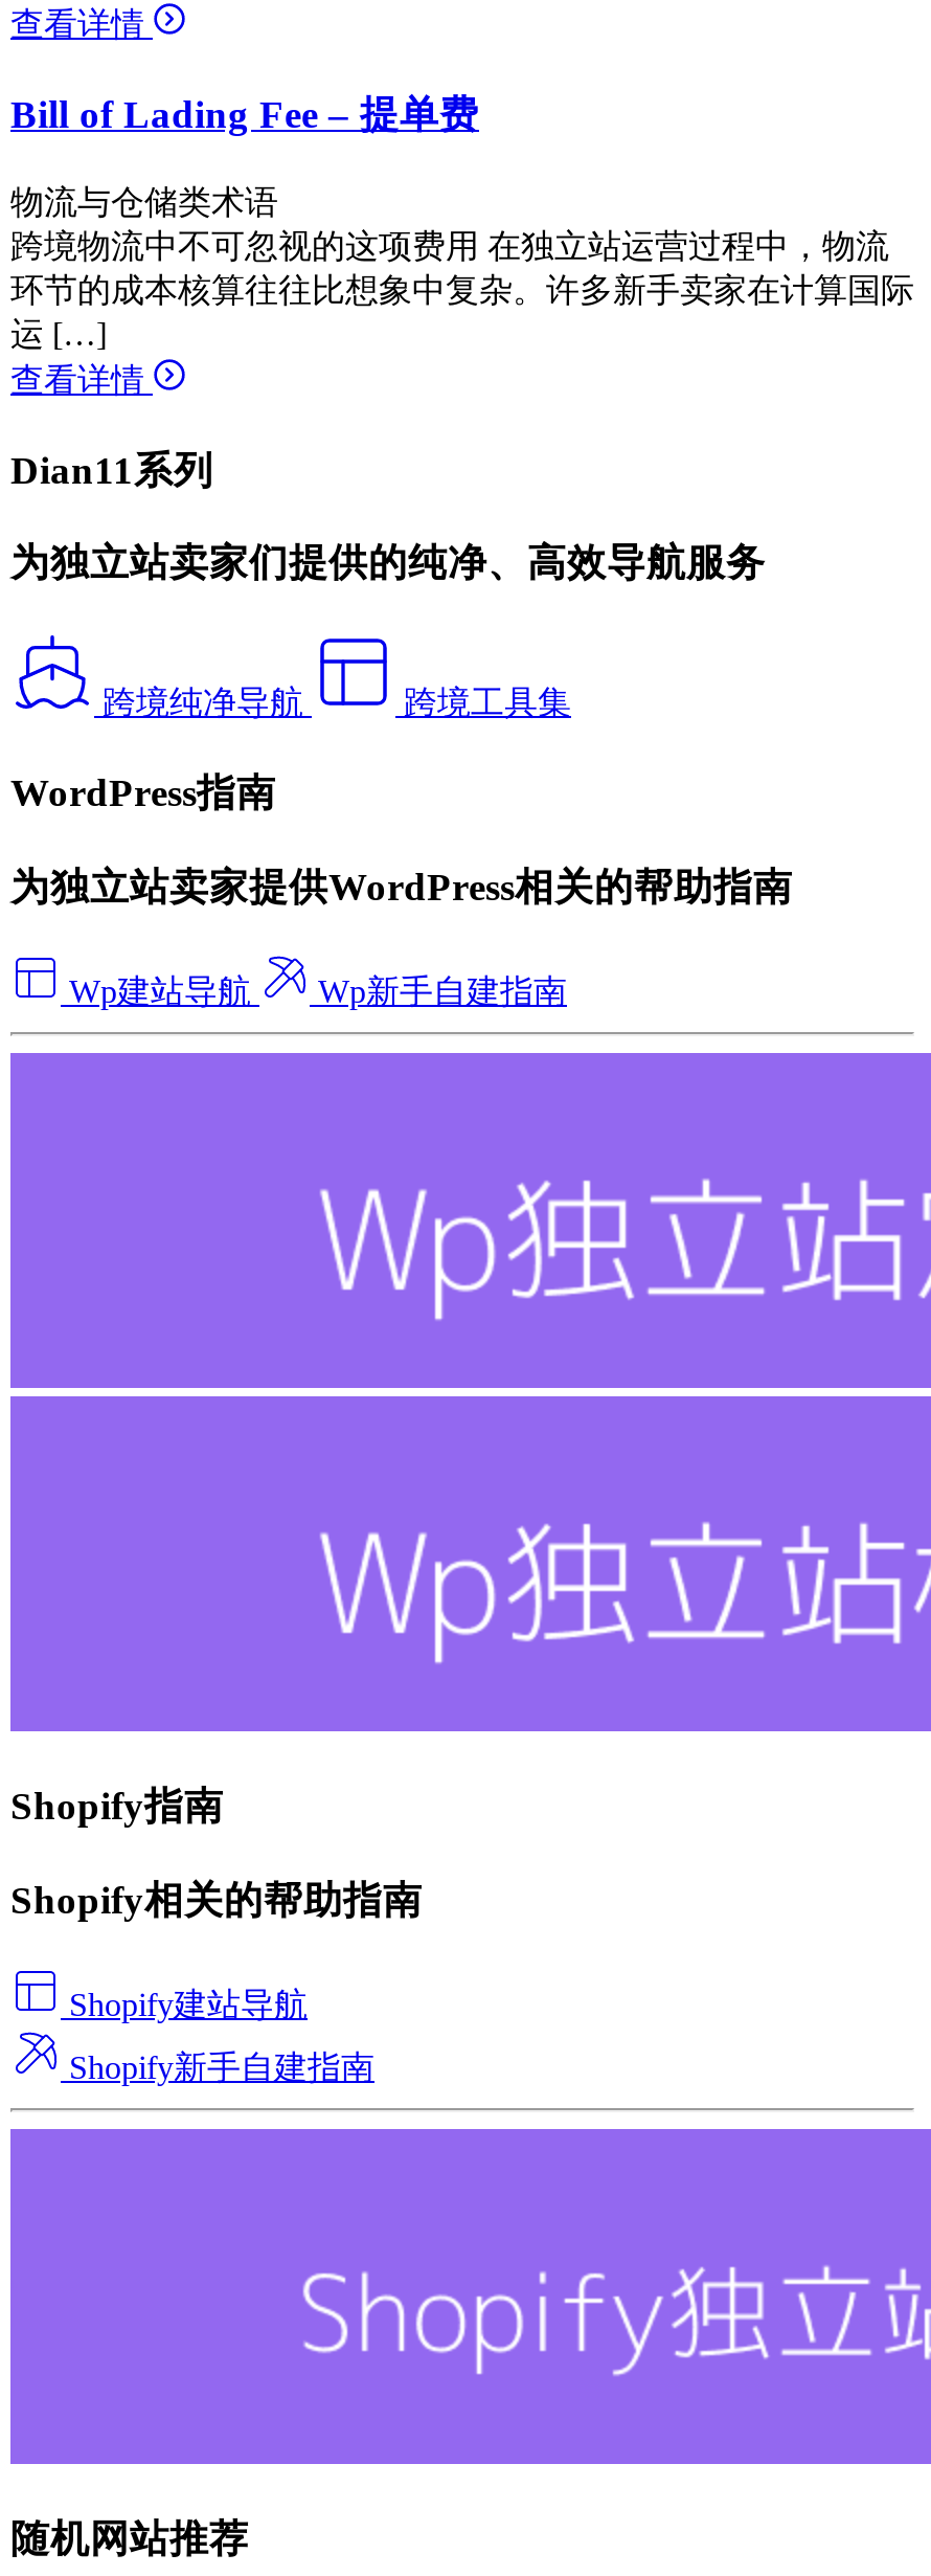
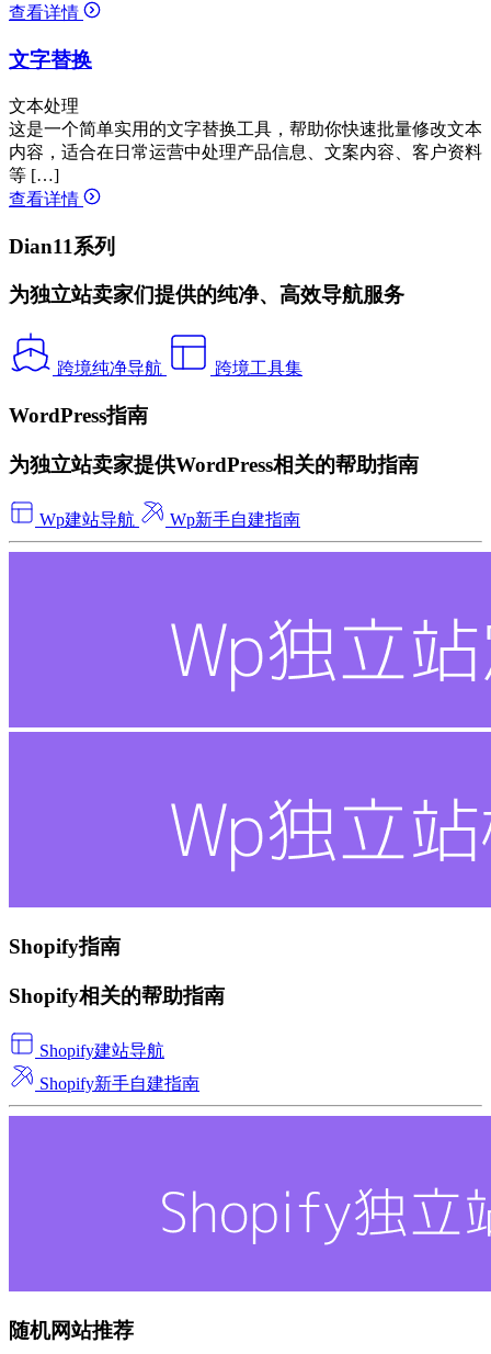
- Bill of Lading Fee – 提单费
+ 文字替换

- 物流与仓储类术语
- 跨境物流中不可忽视的这项费用 在独立站运营过程中，物流
- 环节的成本核算往往比想象中复杂。许多新手卖家在计算国际
- 运 […]
+ 文本处理
+ 这是一个简单实用的文字替换工具，帮助你快速批量修改文本
+ 内容，适合在日常运营中处理产品信息、文案内容、客户资料
+ 等 […]
